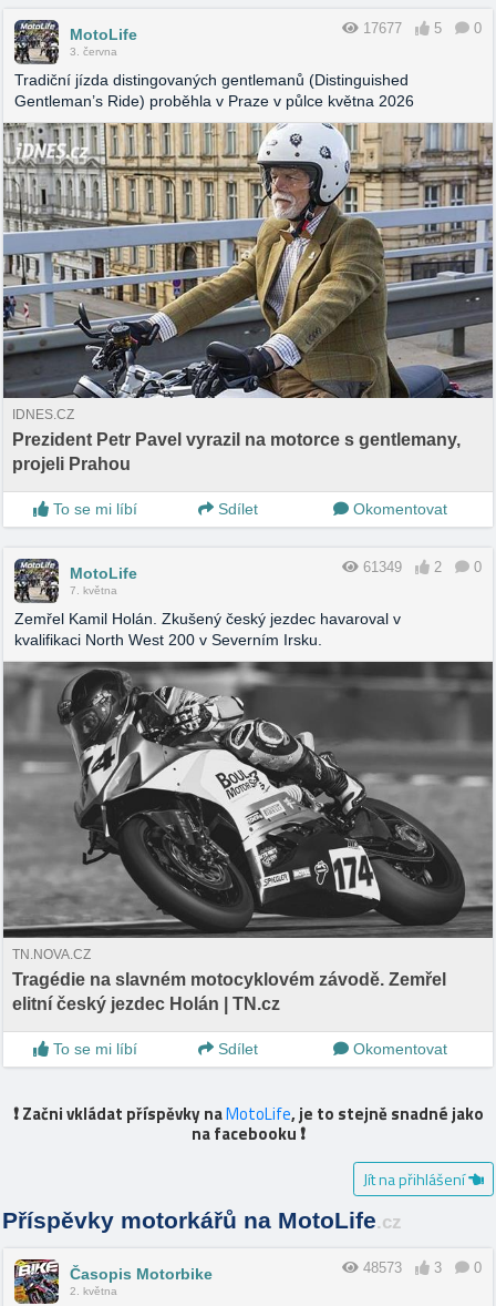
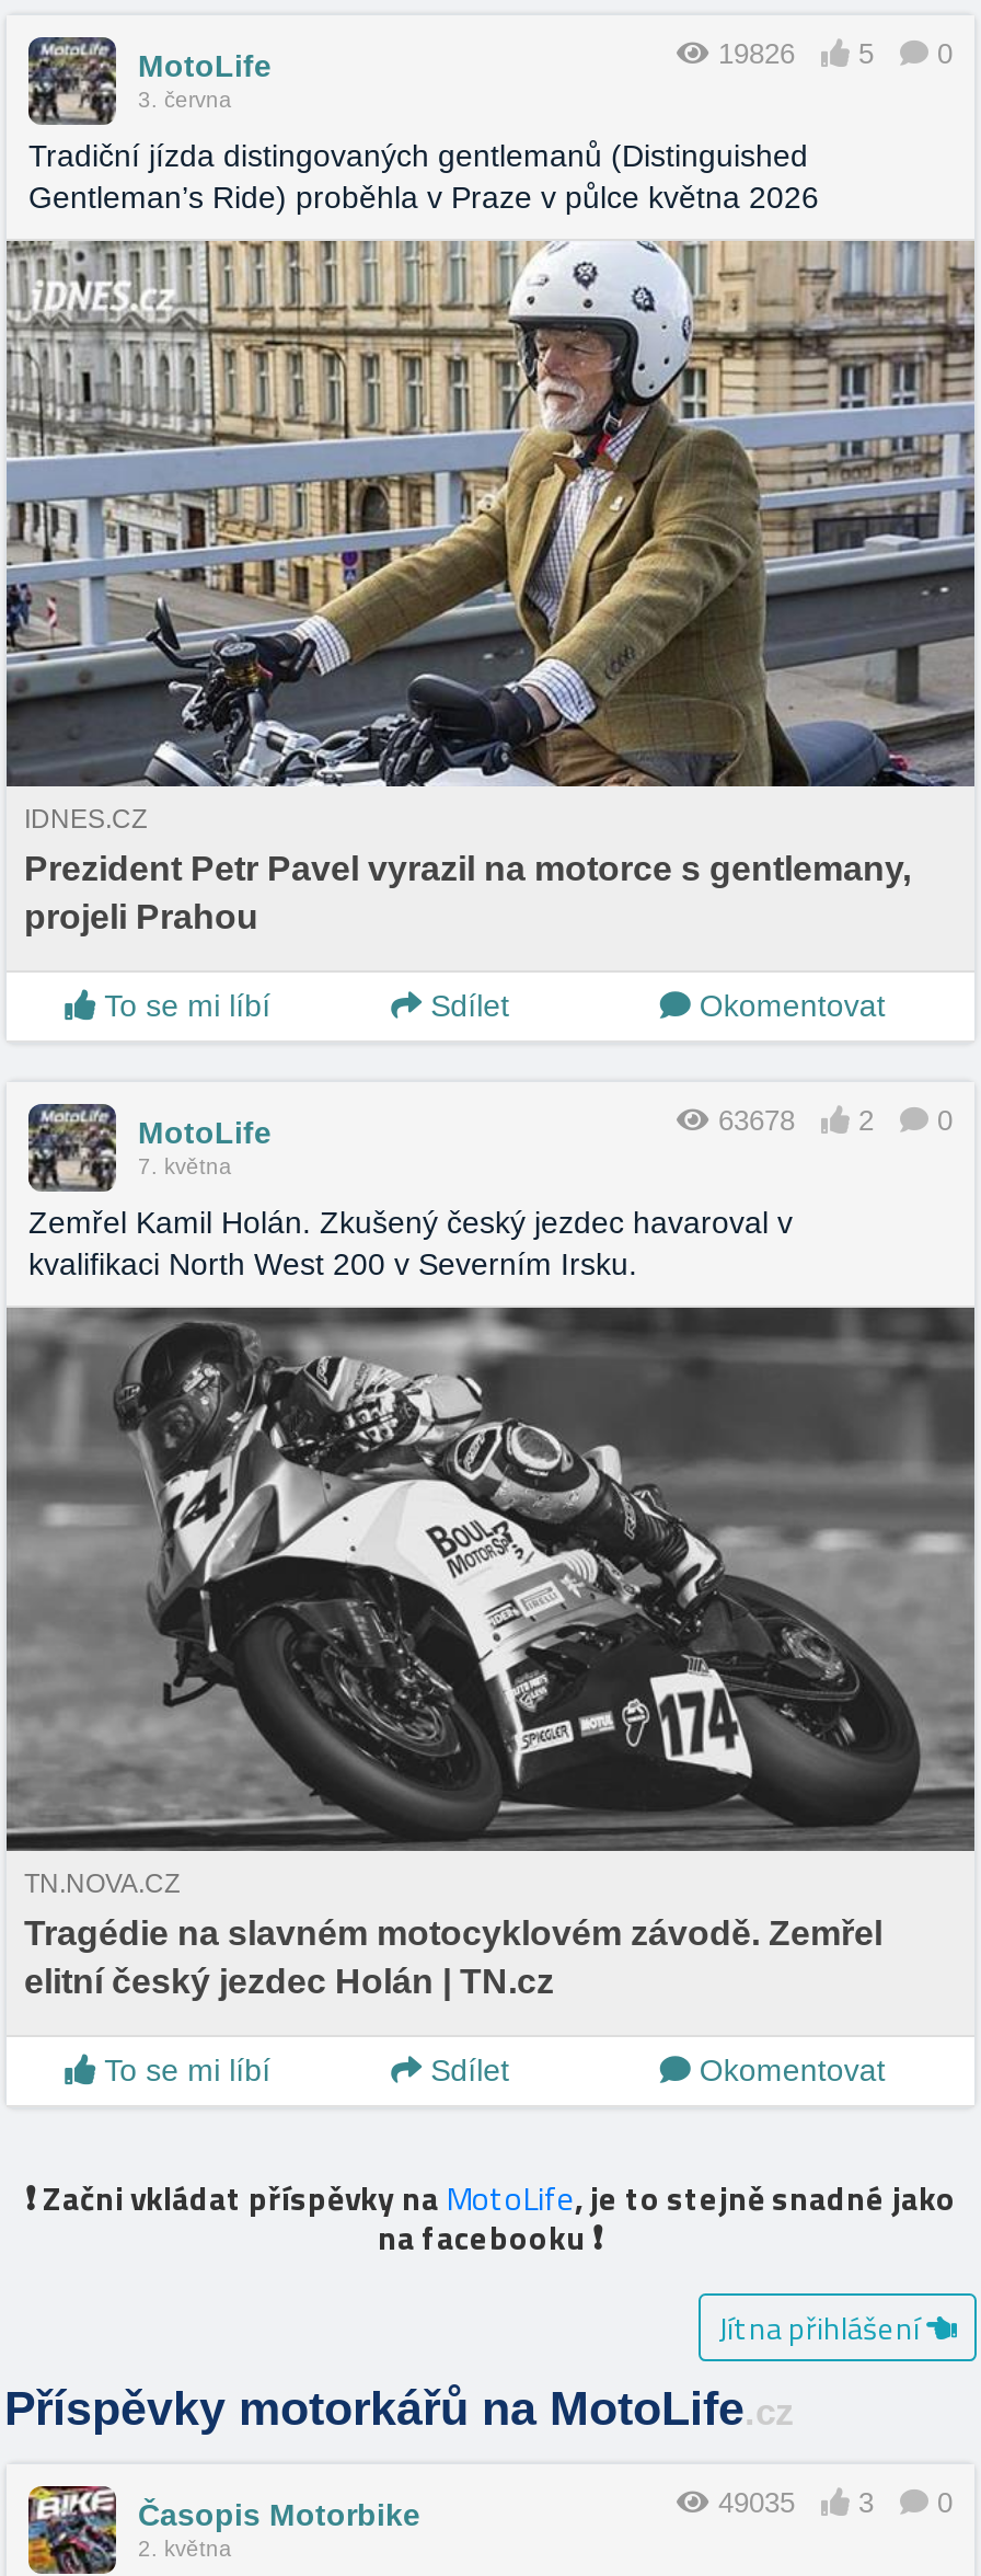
- 17677 5 0
+ 19826 5 0

- 61349 2 0
+ 63678 2 0

- 48573 3 0
+ 49035 3 0
